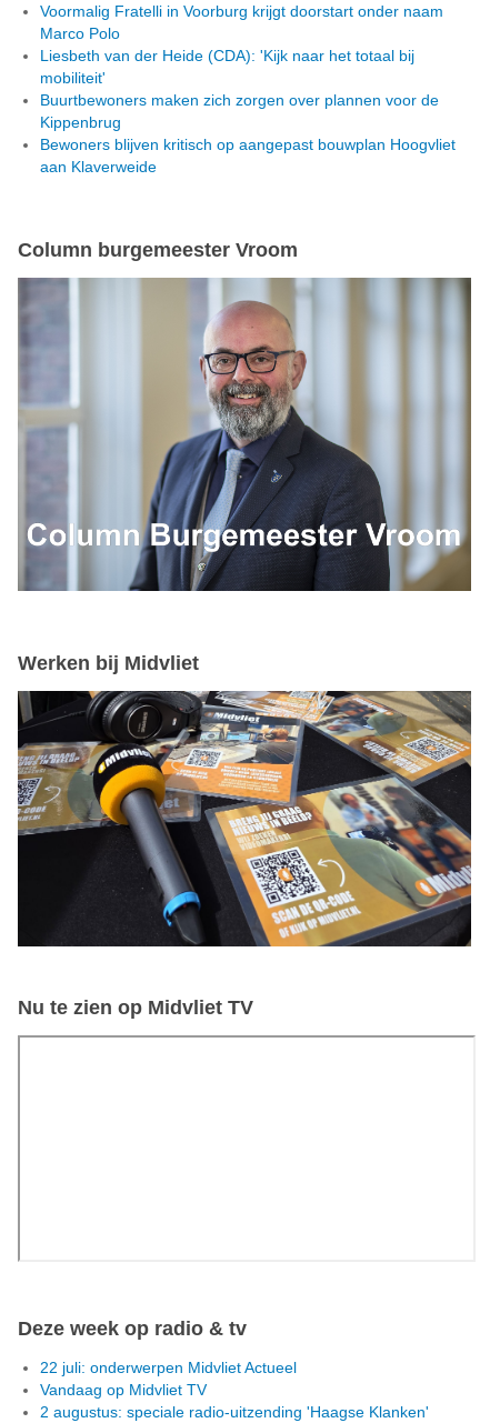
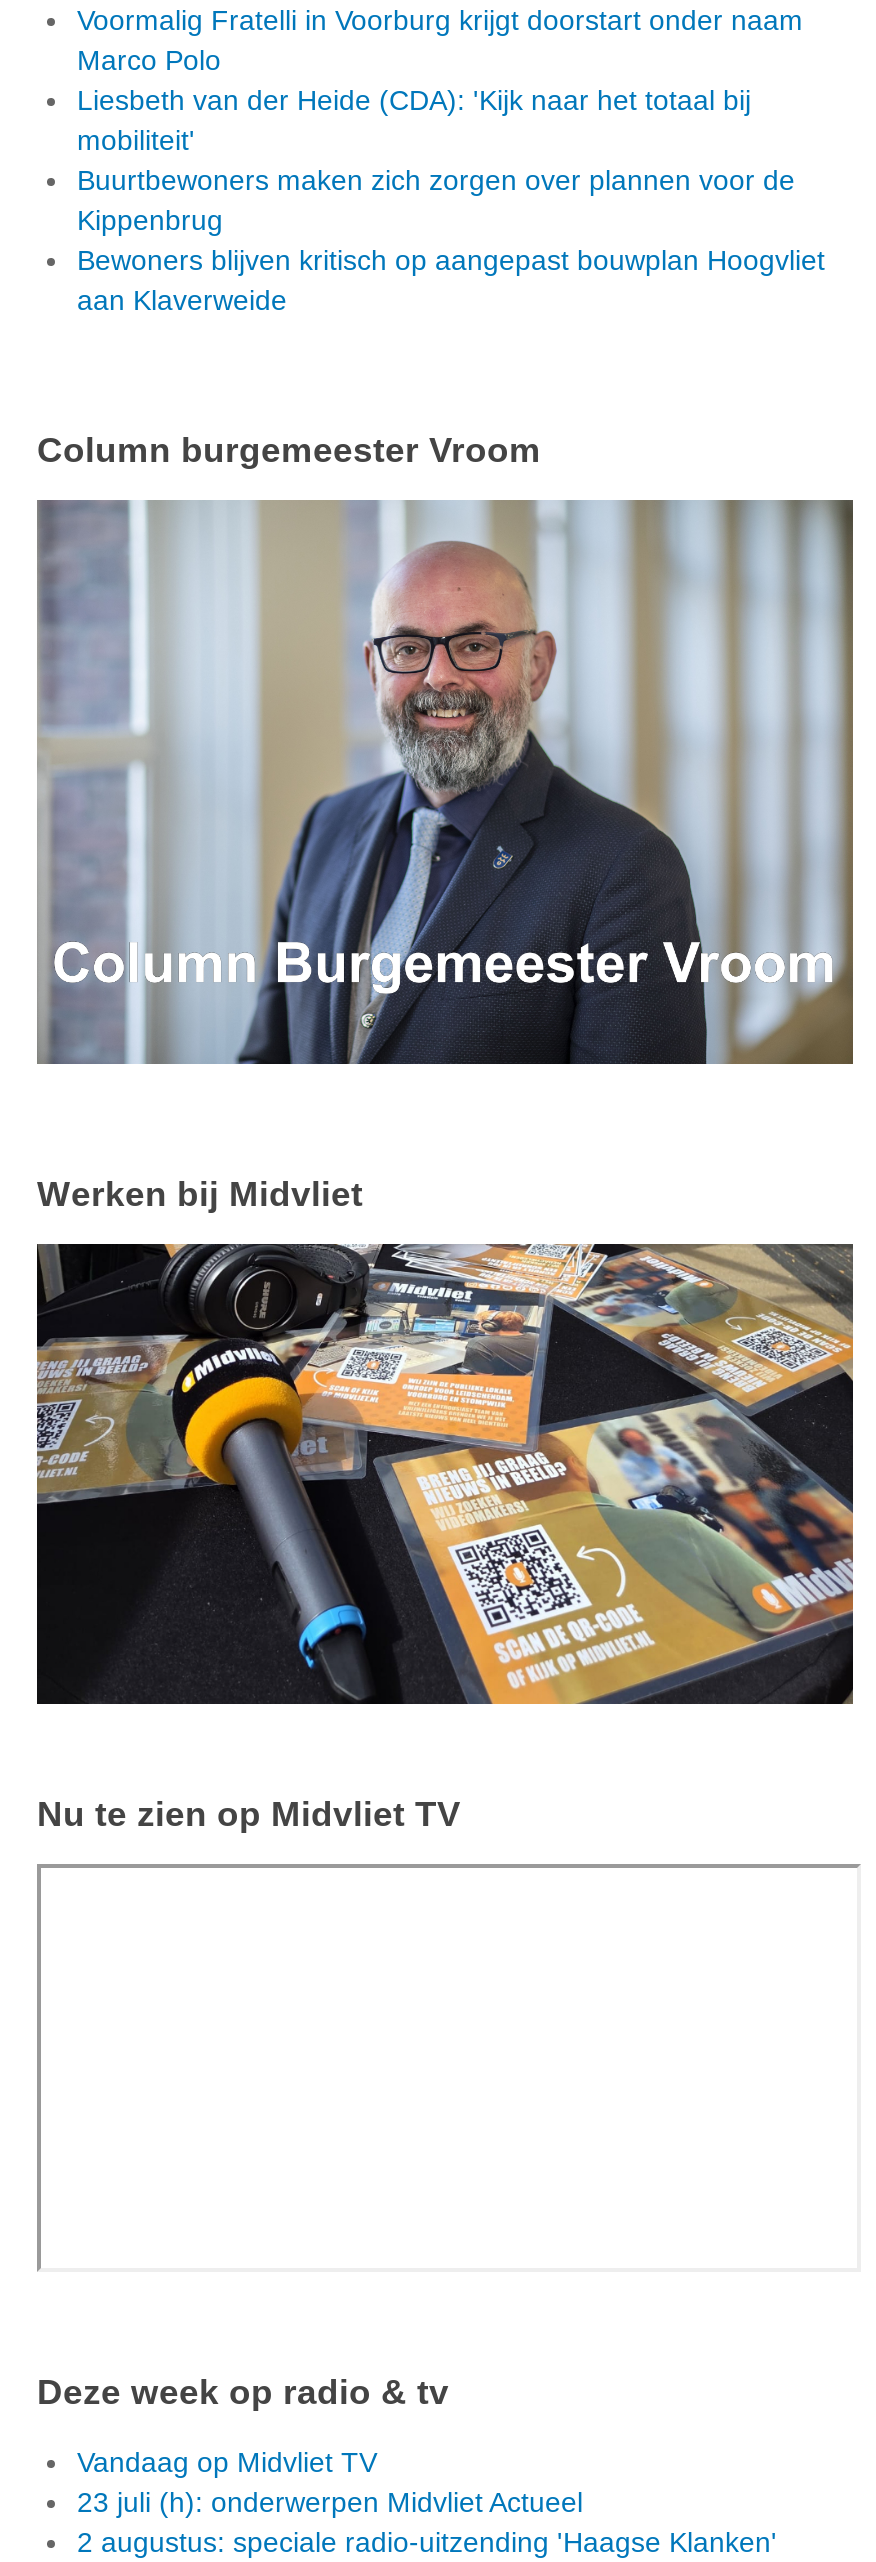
- 22 juli: onderwerpen Midvliet Actueel

moved up: Vandaag op Midvliet TV

+ 23 juli (h): onderwerpen Midvliet Actueel
